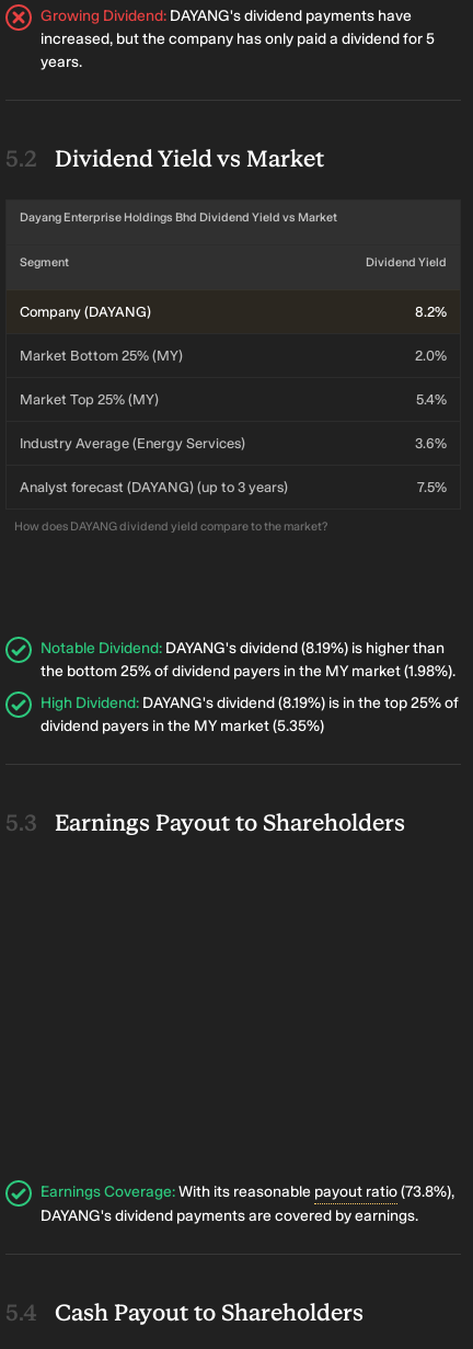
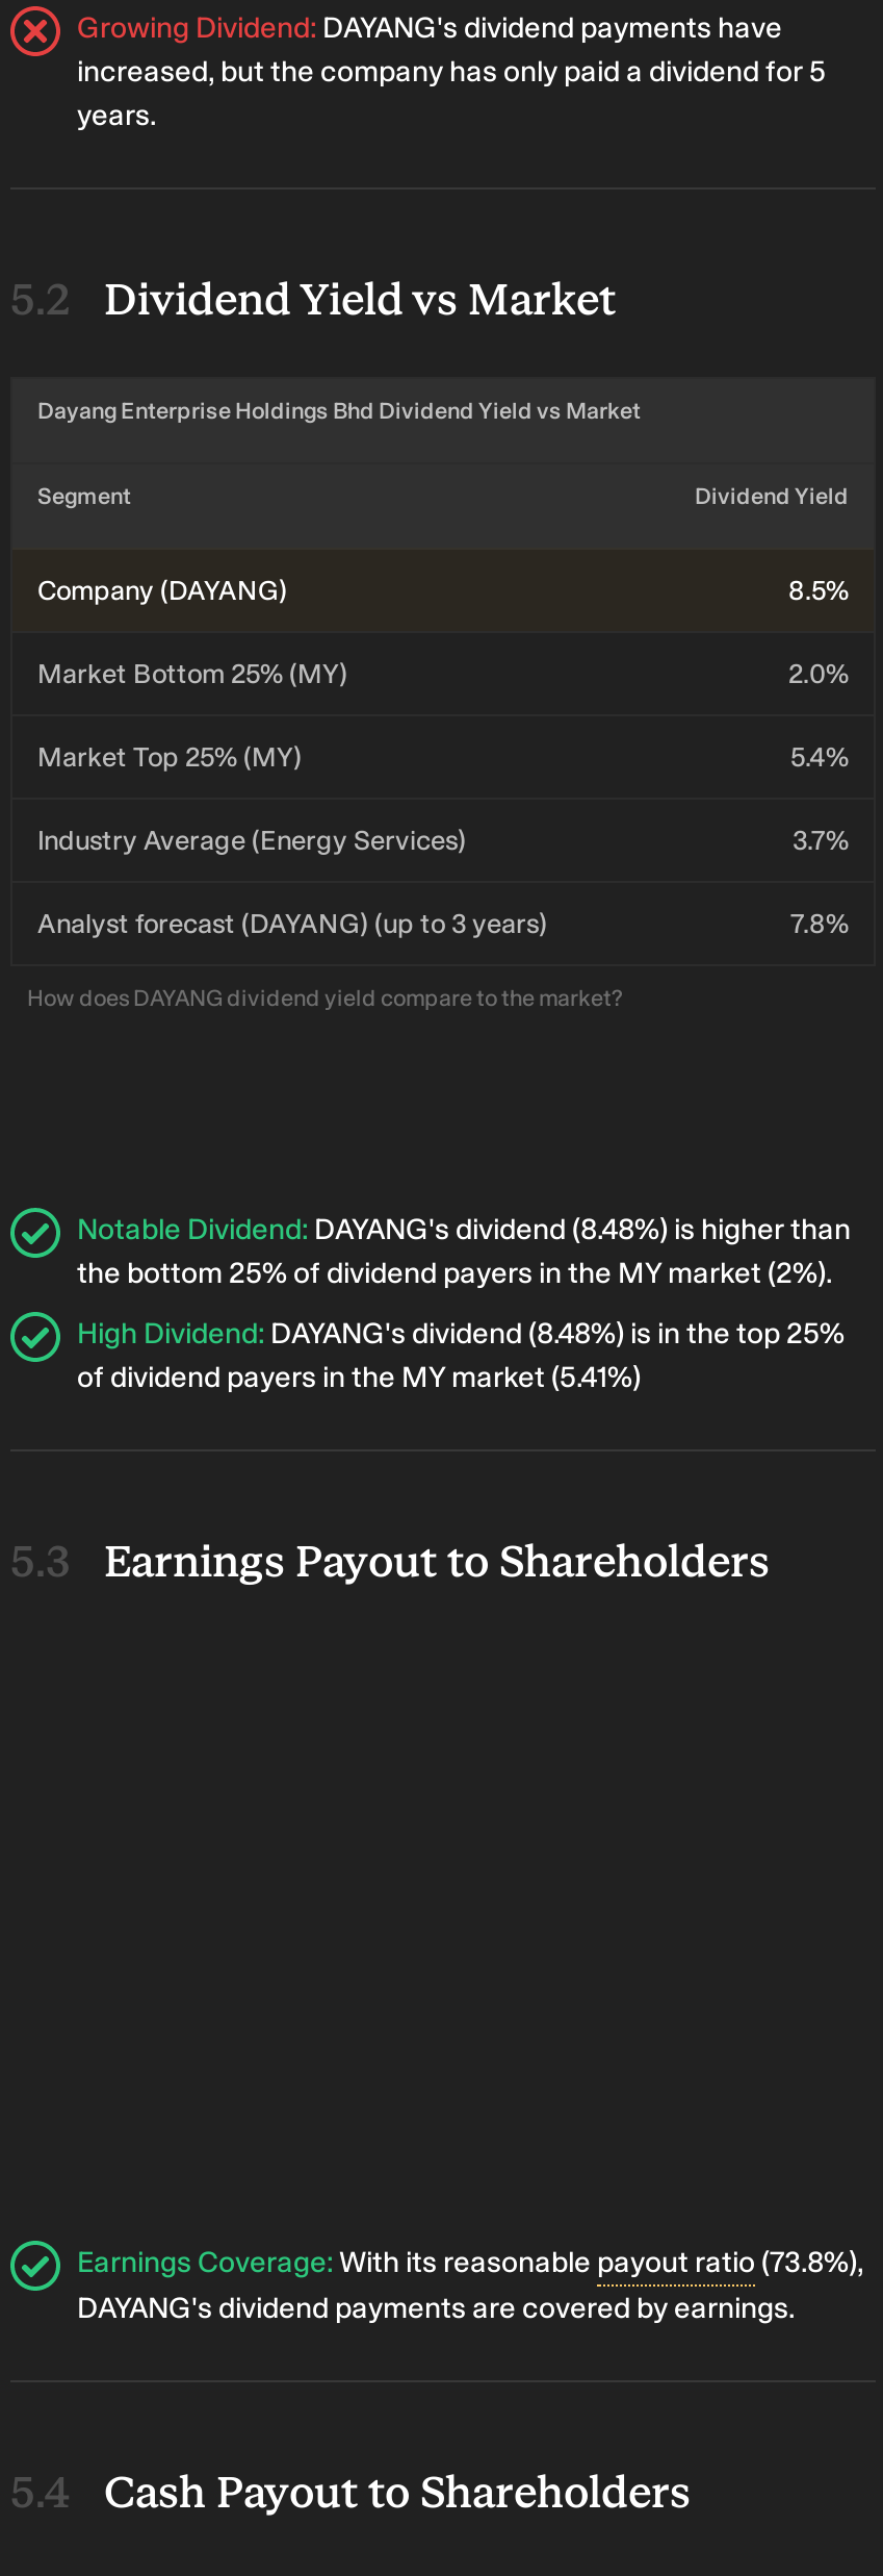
- 8.2%
+ 8.5%

- 3.6%
+ 3.7%

- 7.5%
+ 7.8%

- Notable Dividend: DAYANG's dividend (8.19%) is higher than
- the bottom 25% of dividend payers in the MY market (1.98%).
+ Notable Dividend: DAYANG's dividend (8.48%) is higher than
+ the bottom 25% of dividend payers in the MY market (2%).

- High Dividend: DAYANG's dividend (8.19%) is in the top 25% of
- dividend payers in the MY market (5.35%)
+ High Dividend: DAYANG's dividend (8.48%) is in the top 25%
+ of dividend payers in the MY market (5.41%)
